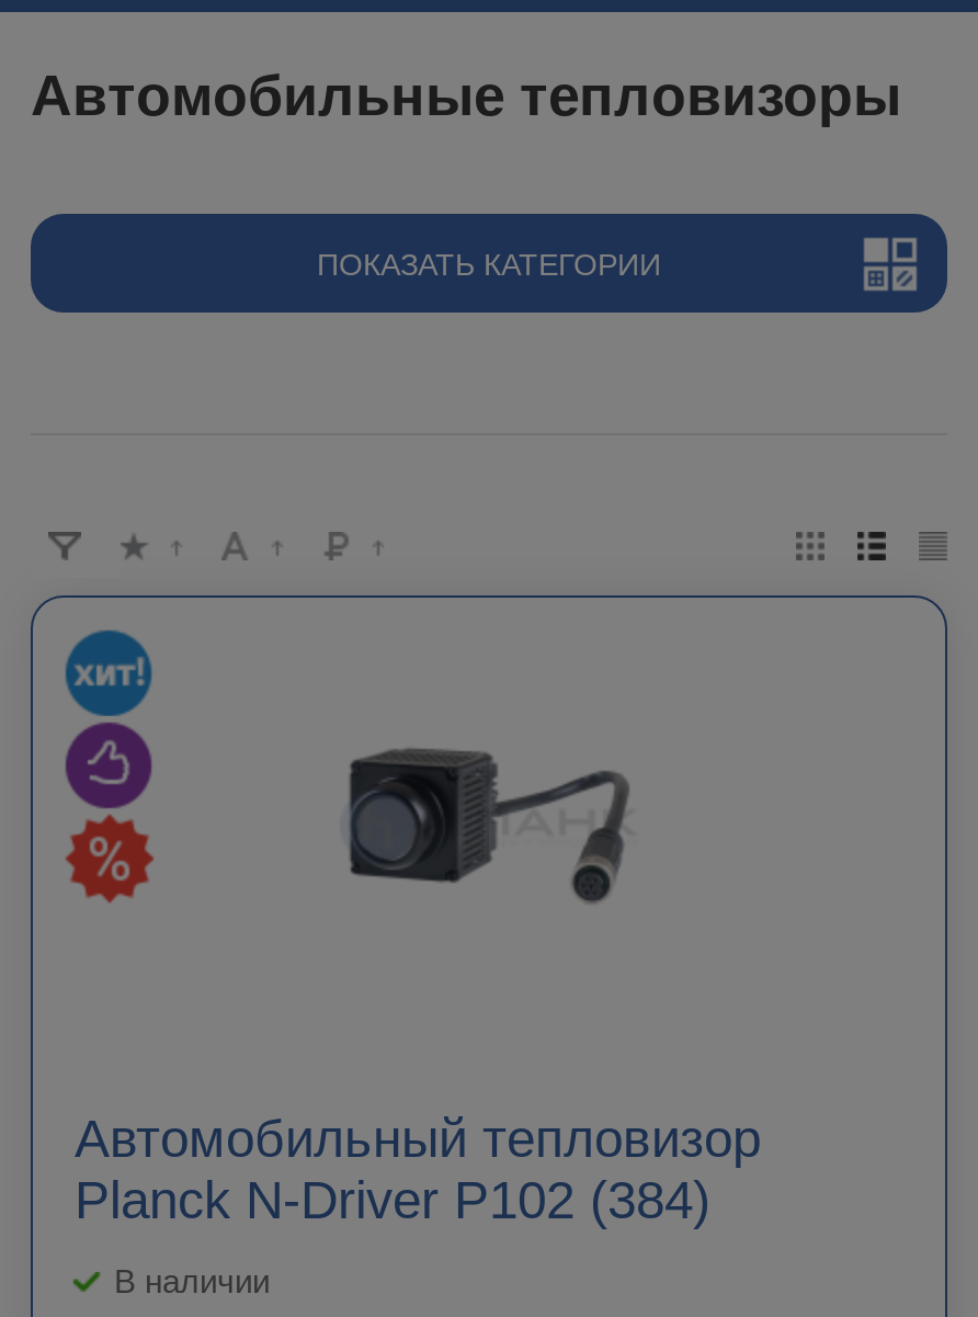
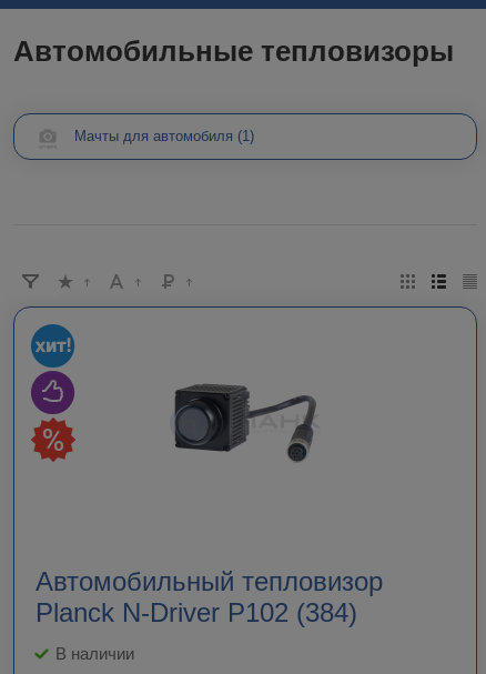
- ПОКАЗАТЬ КАТЕГОРИИ
+ Мачты для автомобиля (1)
